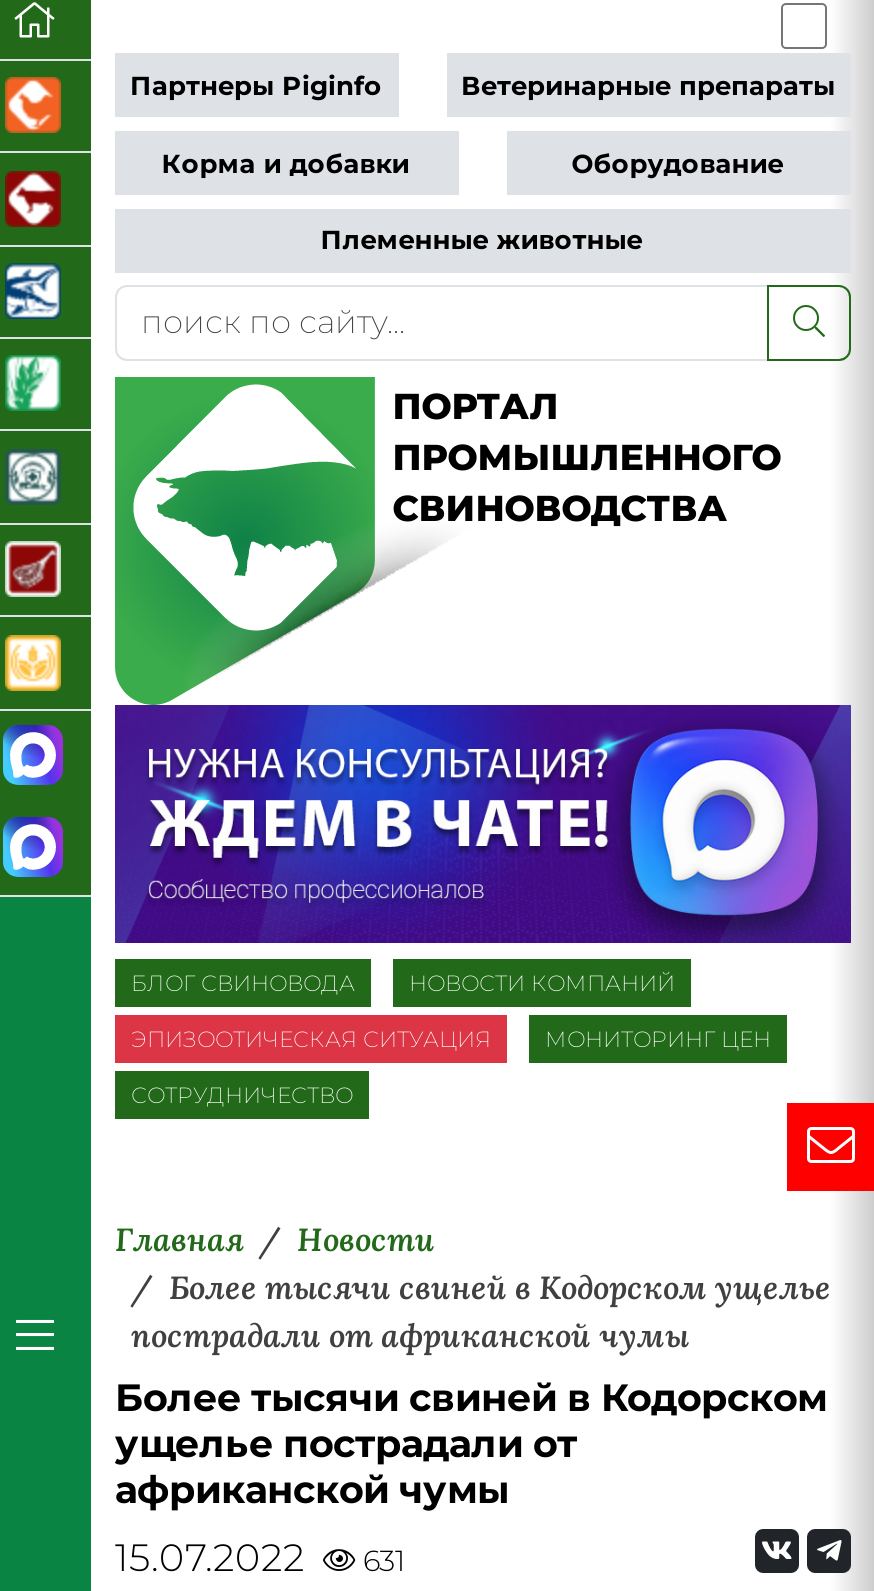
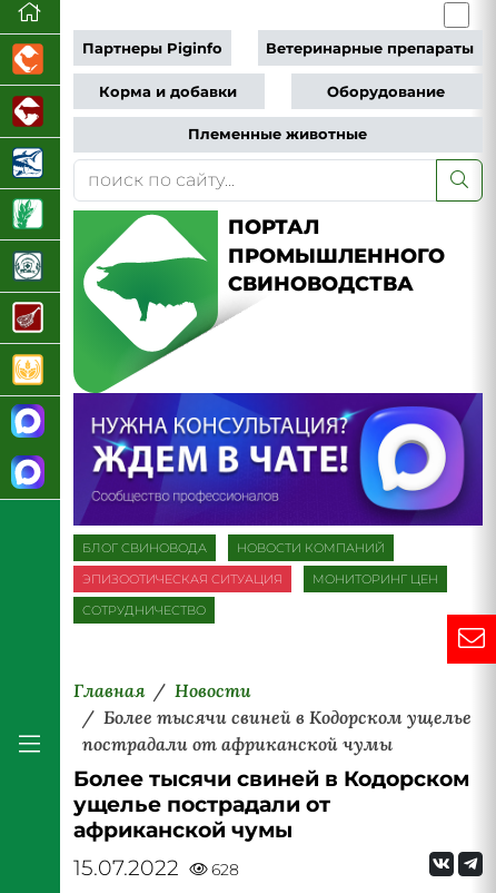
- 15.07.2022 631
+ 15.07.2022 628
